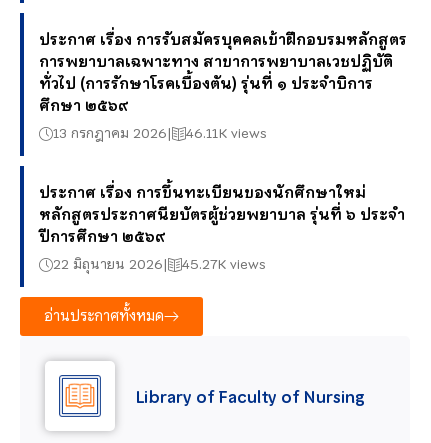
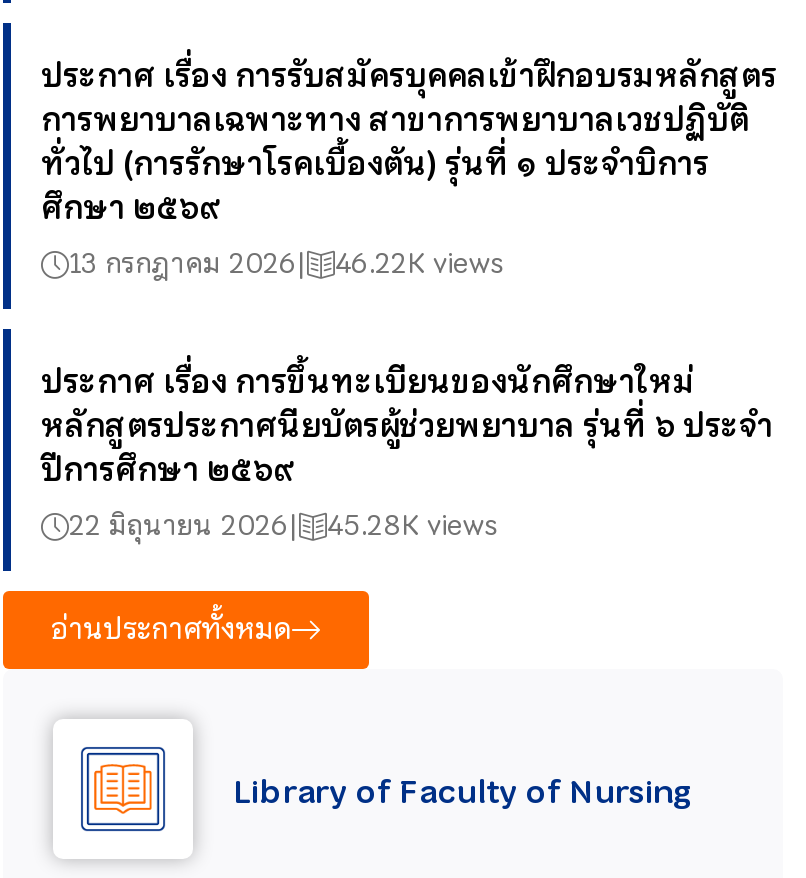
- 13 กรกฎาคม 2026 46.11K views
+ 13 กรกฎาคม 2026 46.22K views

- 22 มิถุนายน 2026 45.27K views
+ 22 มิถุนายน 2026 45.28K views
